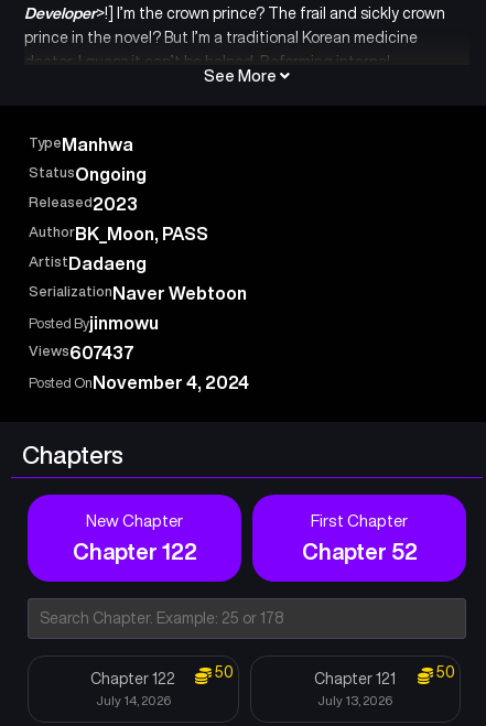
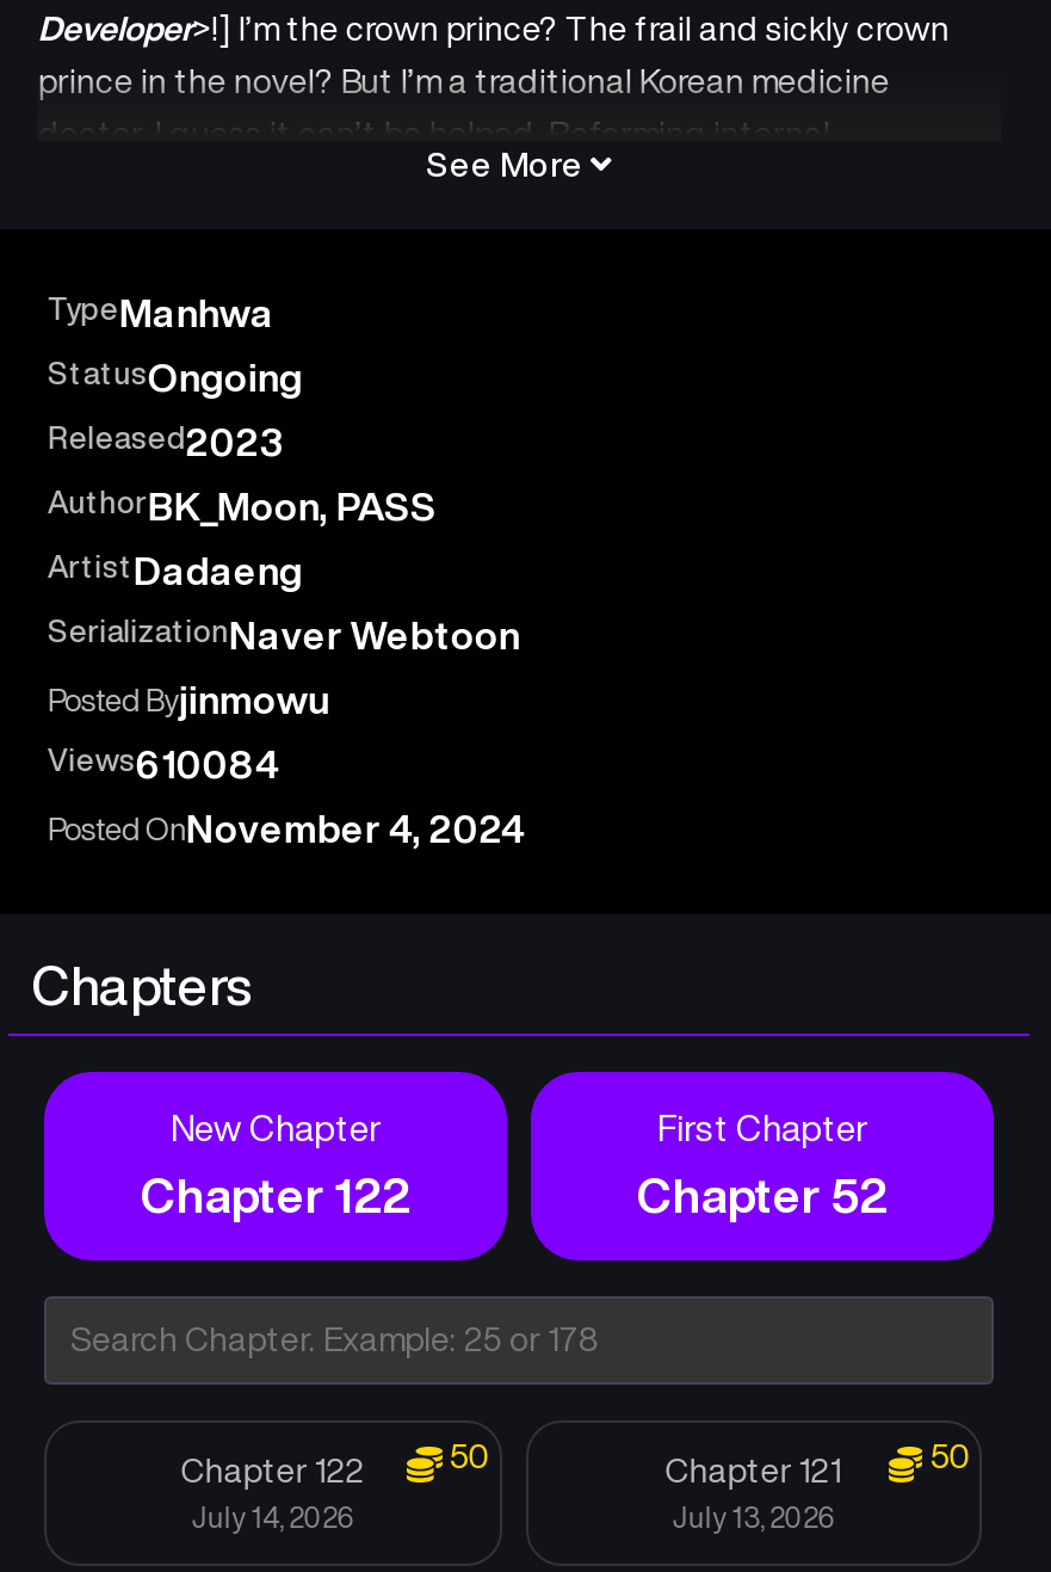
- Views607437
+ Views610084
